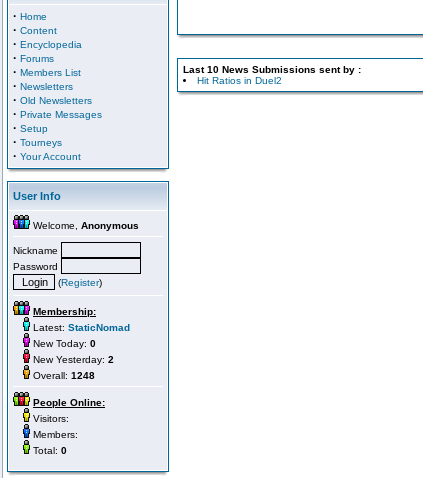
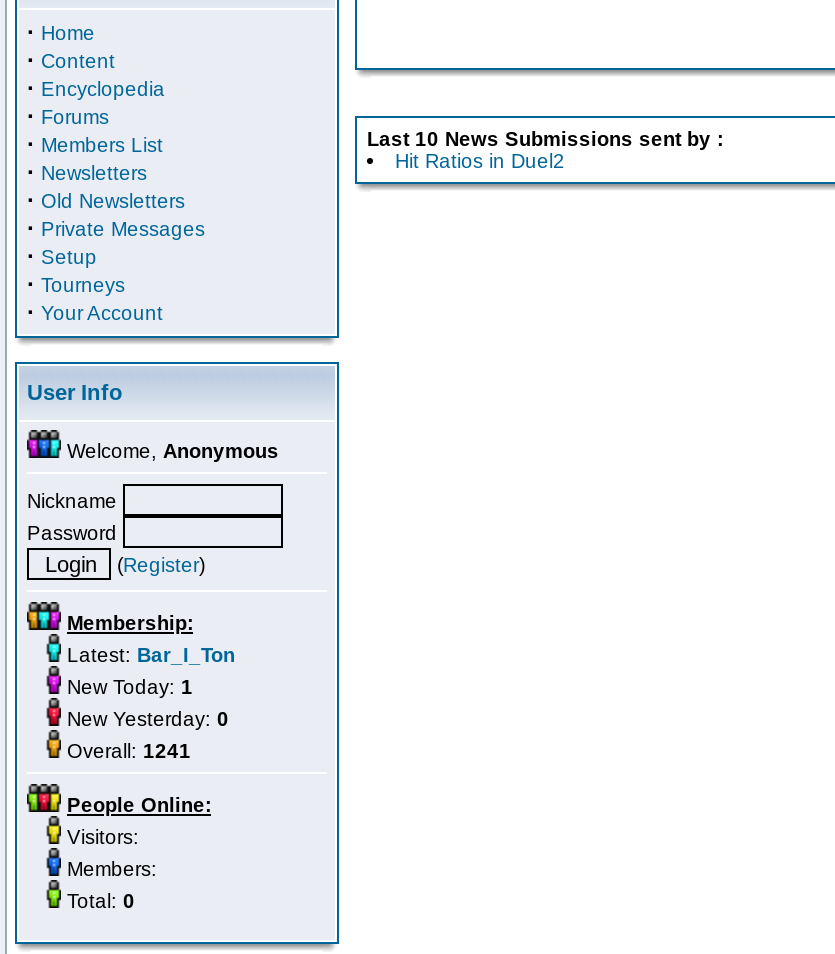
- Latest: StaticNomad
+ Latest: Bar_I_Ton

- New Today: 0
+ New Today: 1

- New Yesterday: 2
+ New Yesterday: 0

- Overall: 1248
+ Overall: 1241
